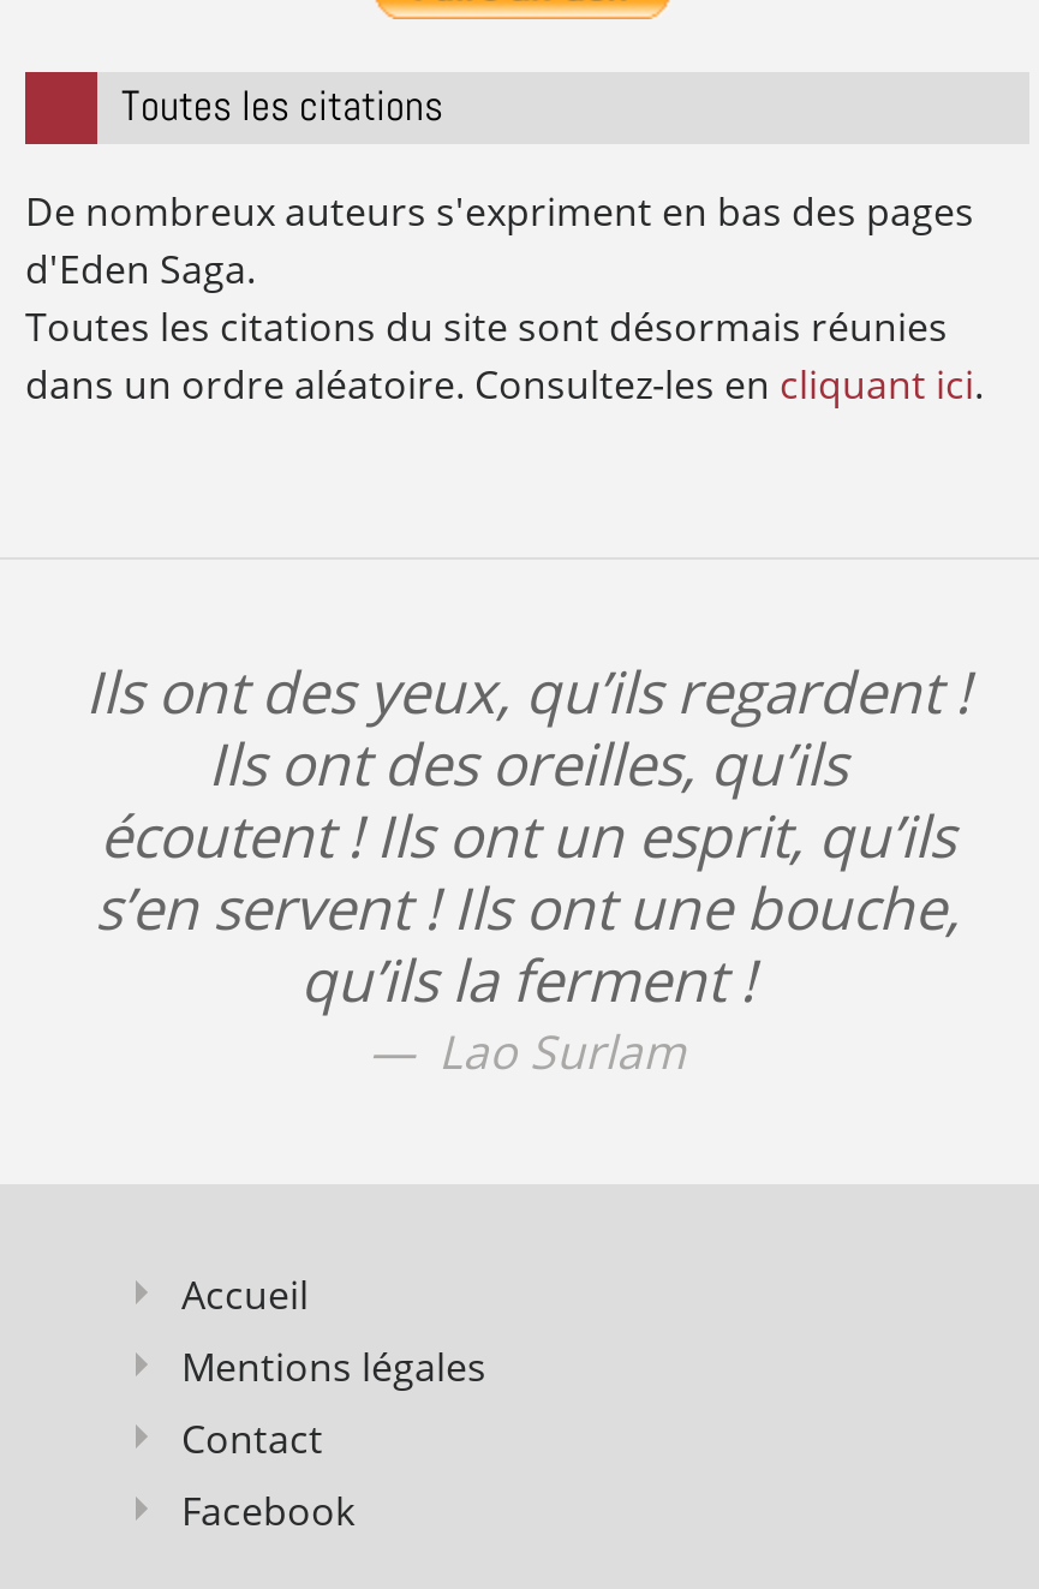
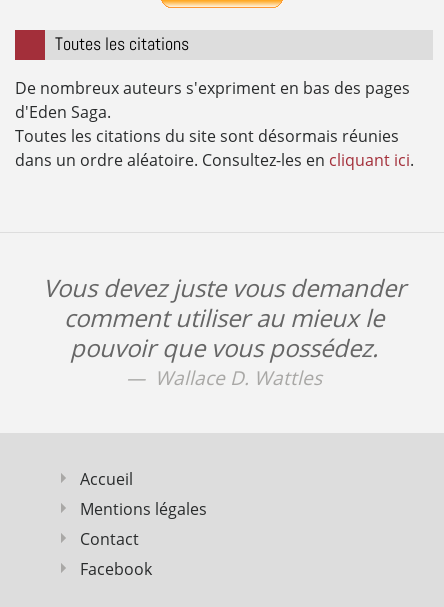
- Ils ont des yeux, qu’ils regardent !
- Ils ont des oreilles, qu’ils
- écoutent ! Ils ont un esprit, qu’ils
- s’en servent ! Ils ont une bouche,
- qu’ils la ferment !
- Lao Surlam
+ Vous devez juste vous demander
+ comment utiliser au mieux le
+ pouvoir que vous possédez.
+ Wallace D. Wattles
